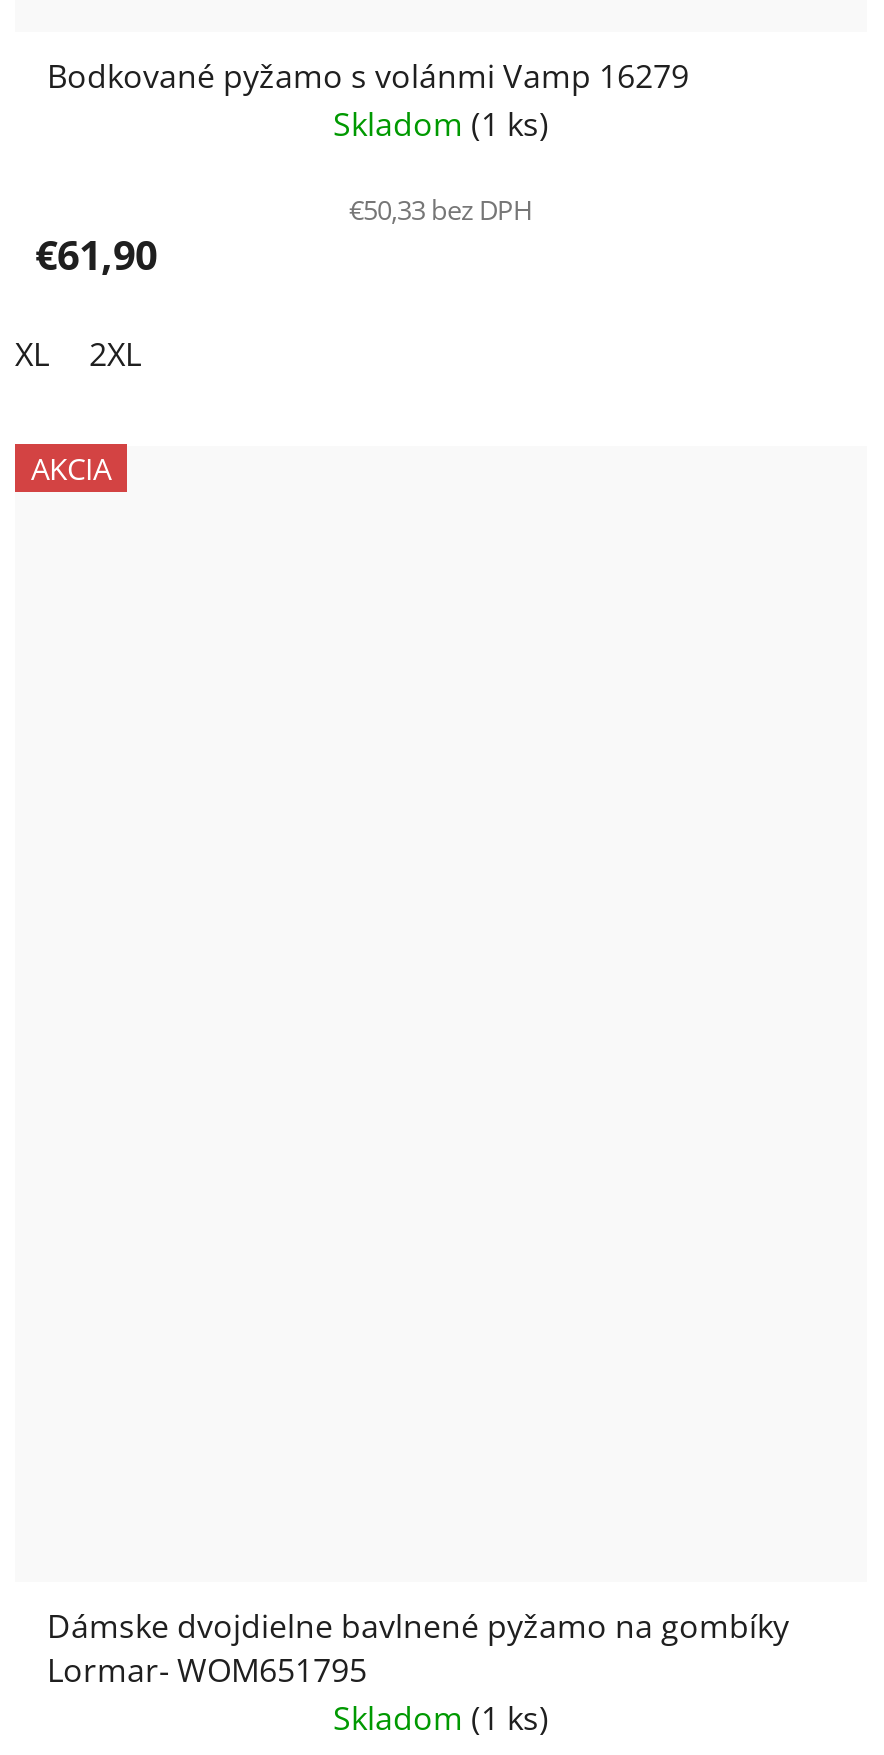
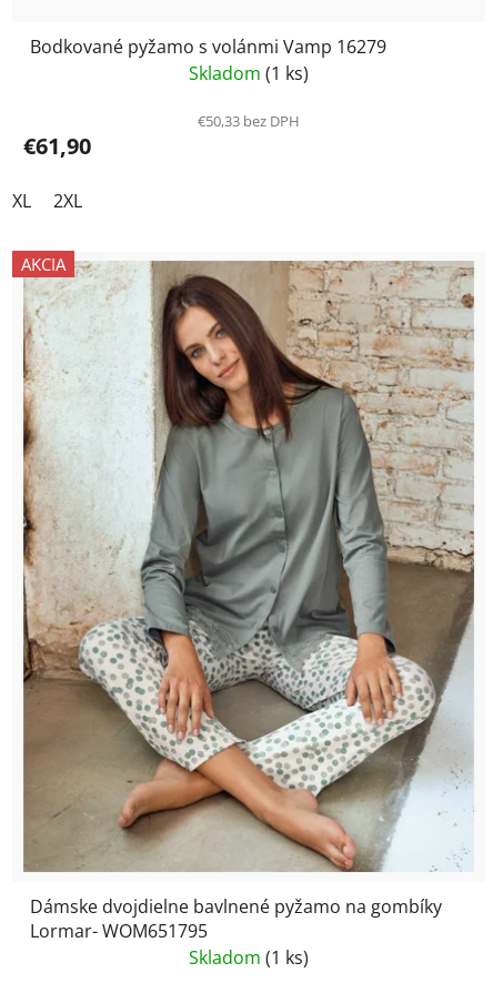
+ [image]
